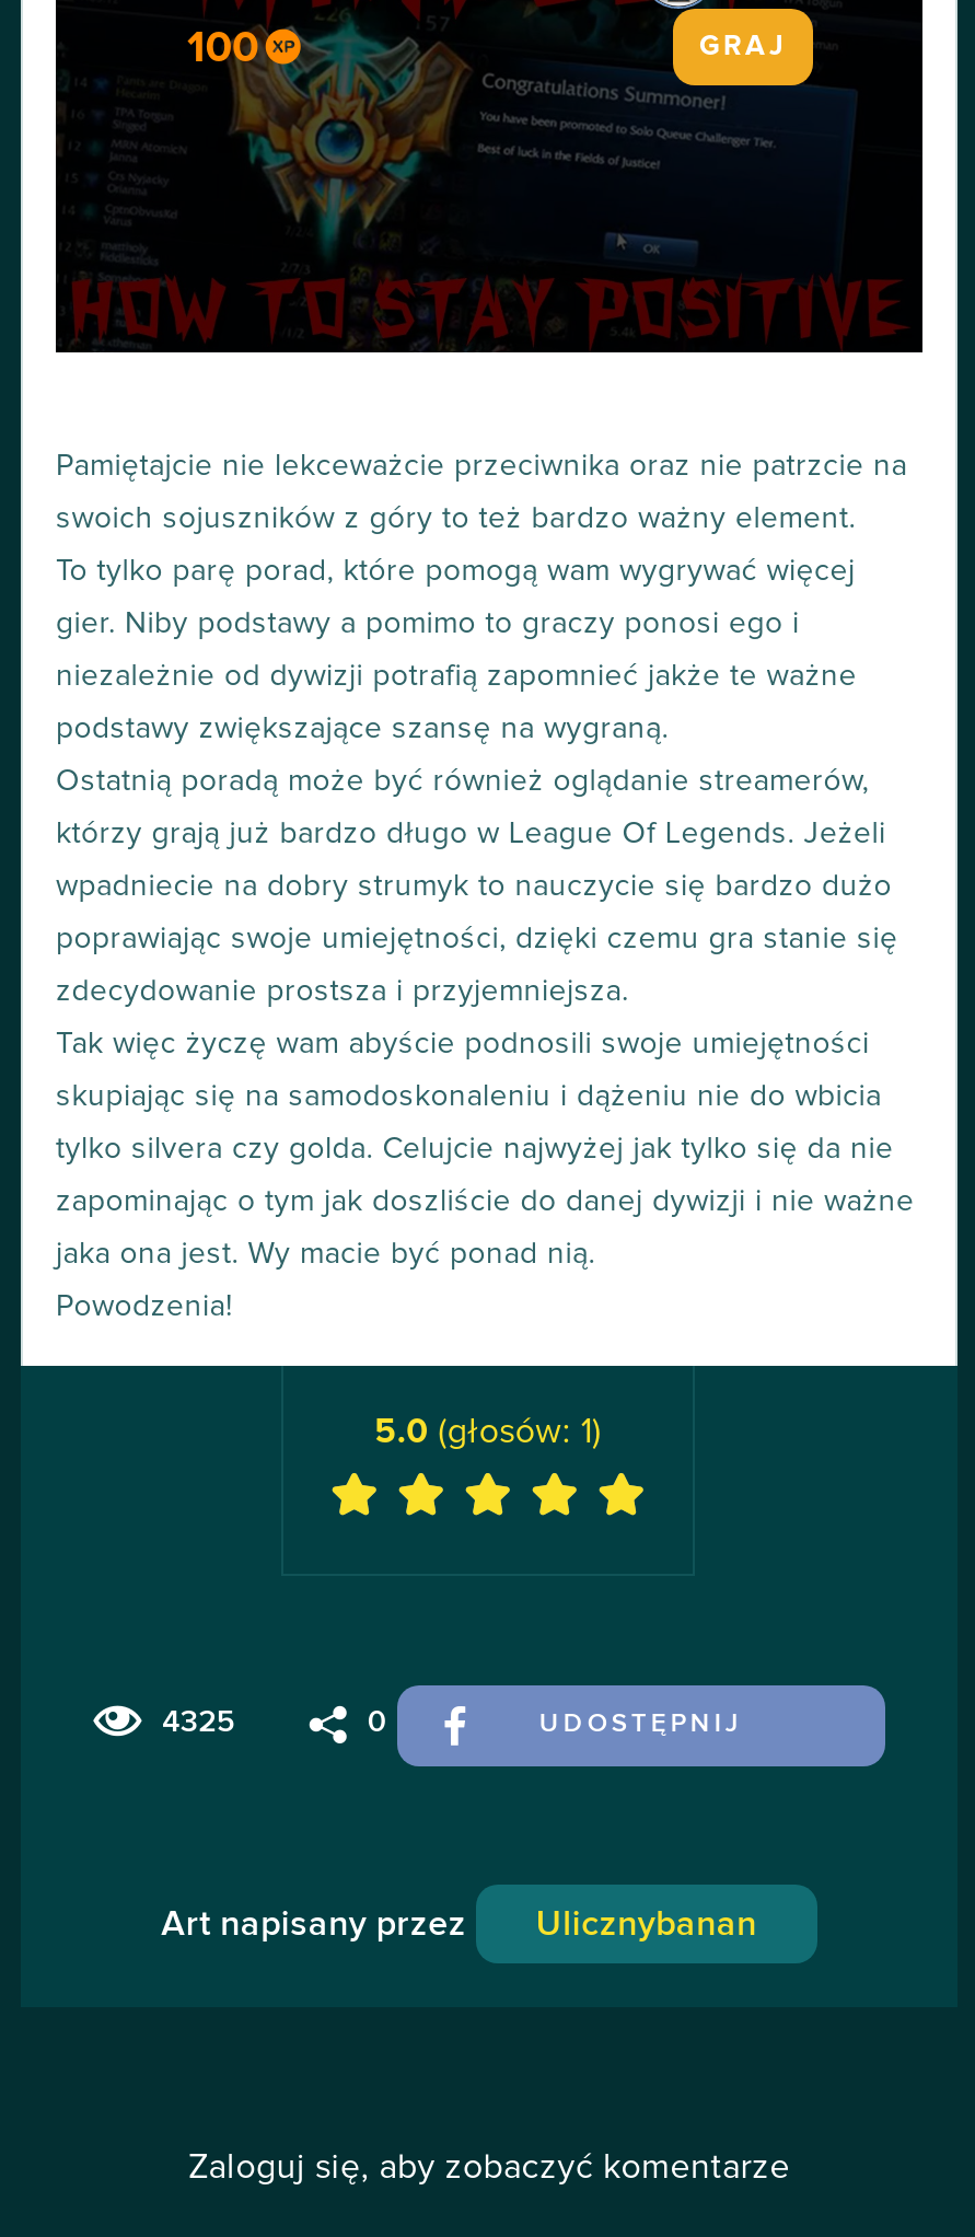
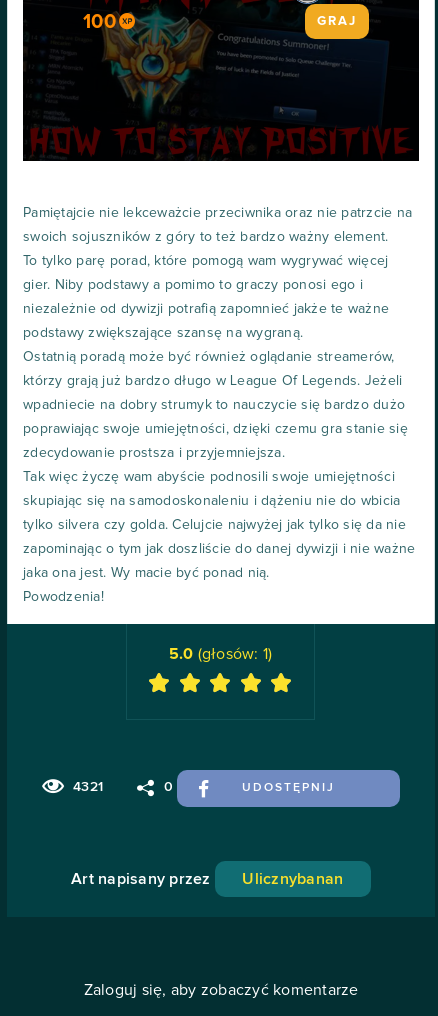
- 4325
+ 4321
